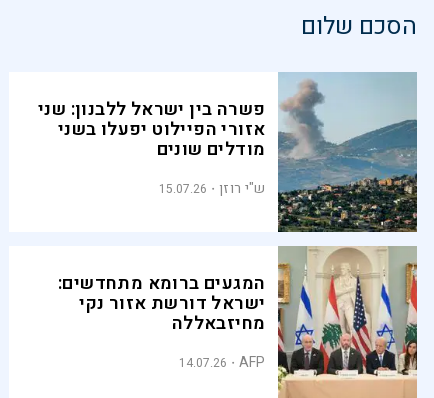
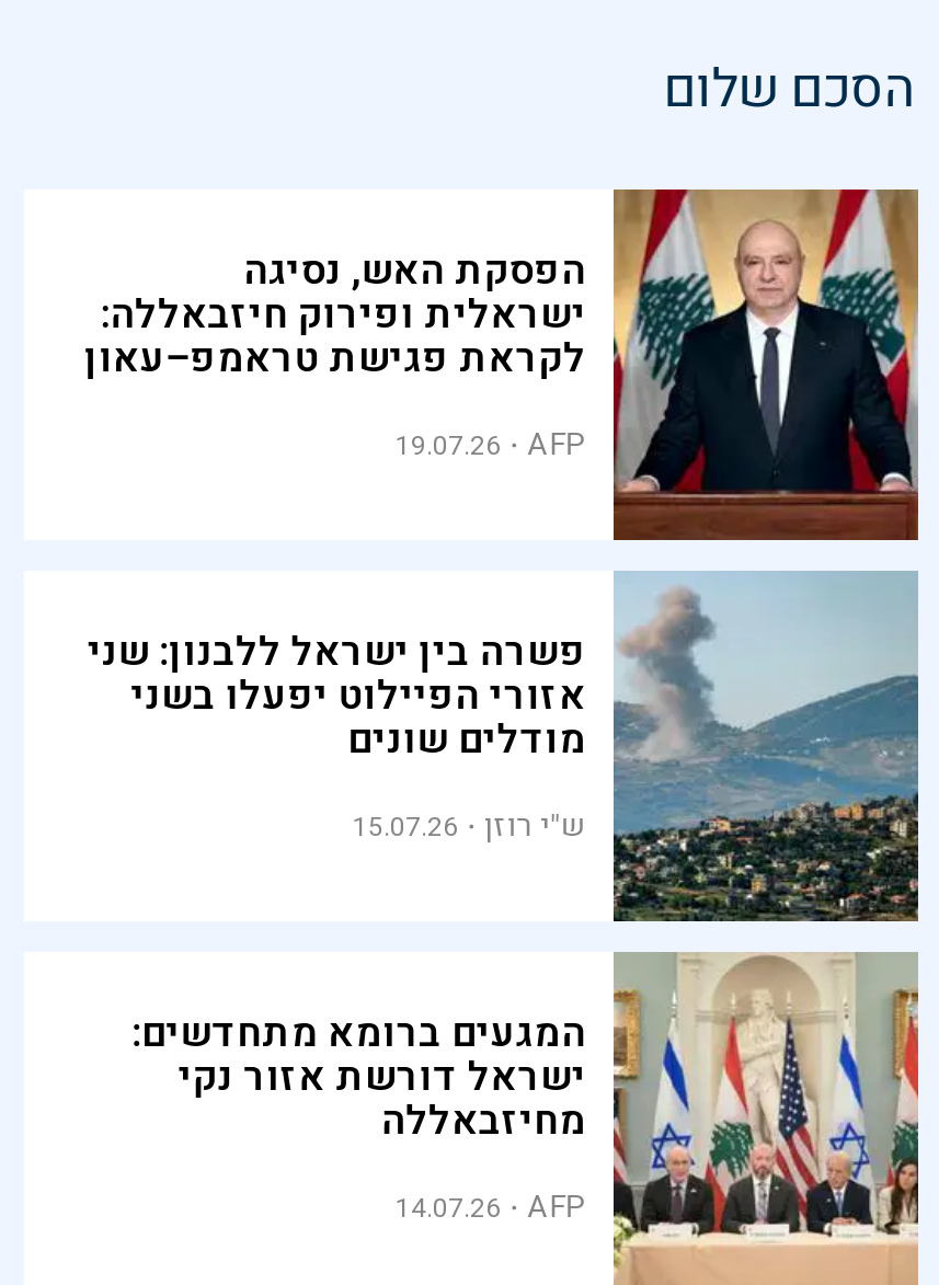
+ [image]
+ הפסקת האש, נסיגה
+ ישראלית ופירוק חיזבאללה:
+ לקראת פגישת טראמפ–עאון
+ AFP
+ 19.07.26
